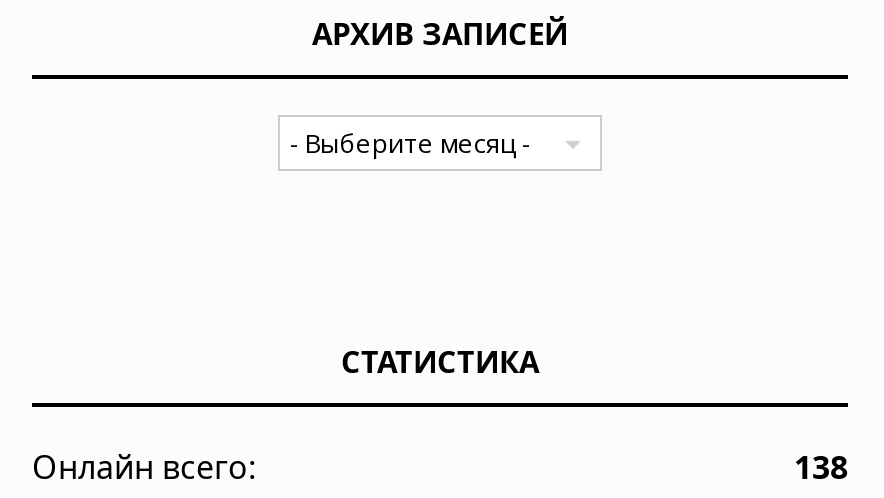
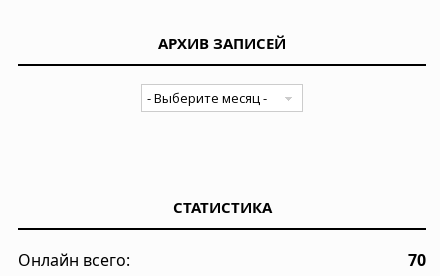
- 138
+ 70
